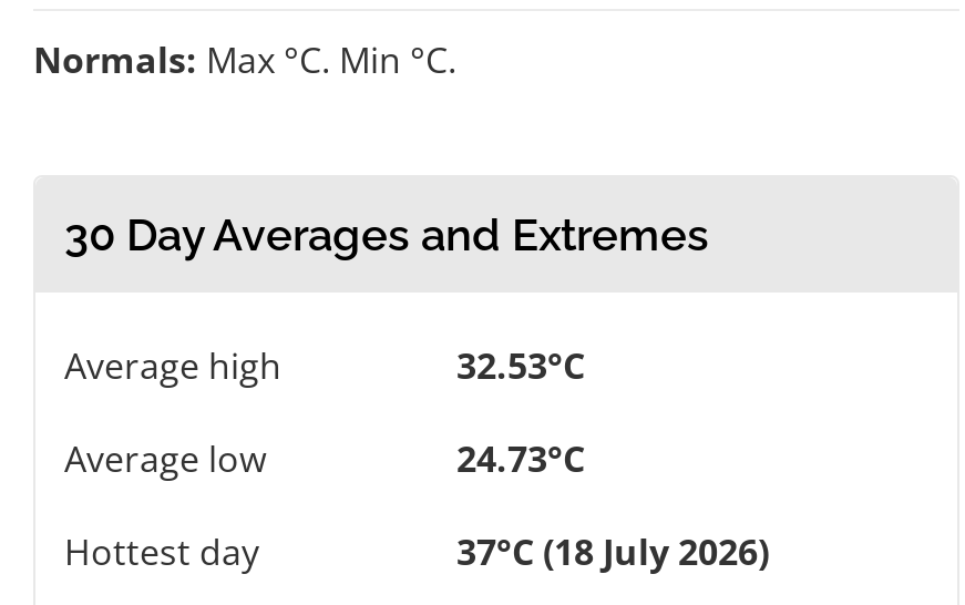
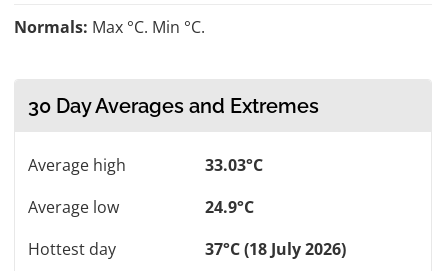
- 32.53°C
+ 33.03°C

- 24.73°C
+ 24.9°C
